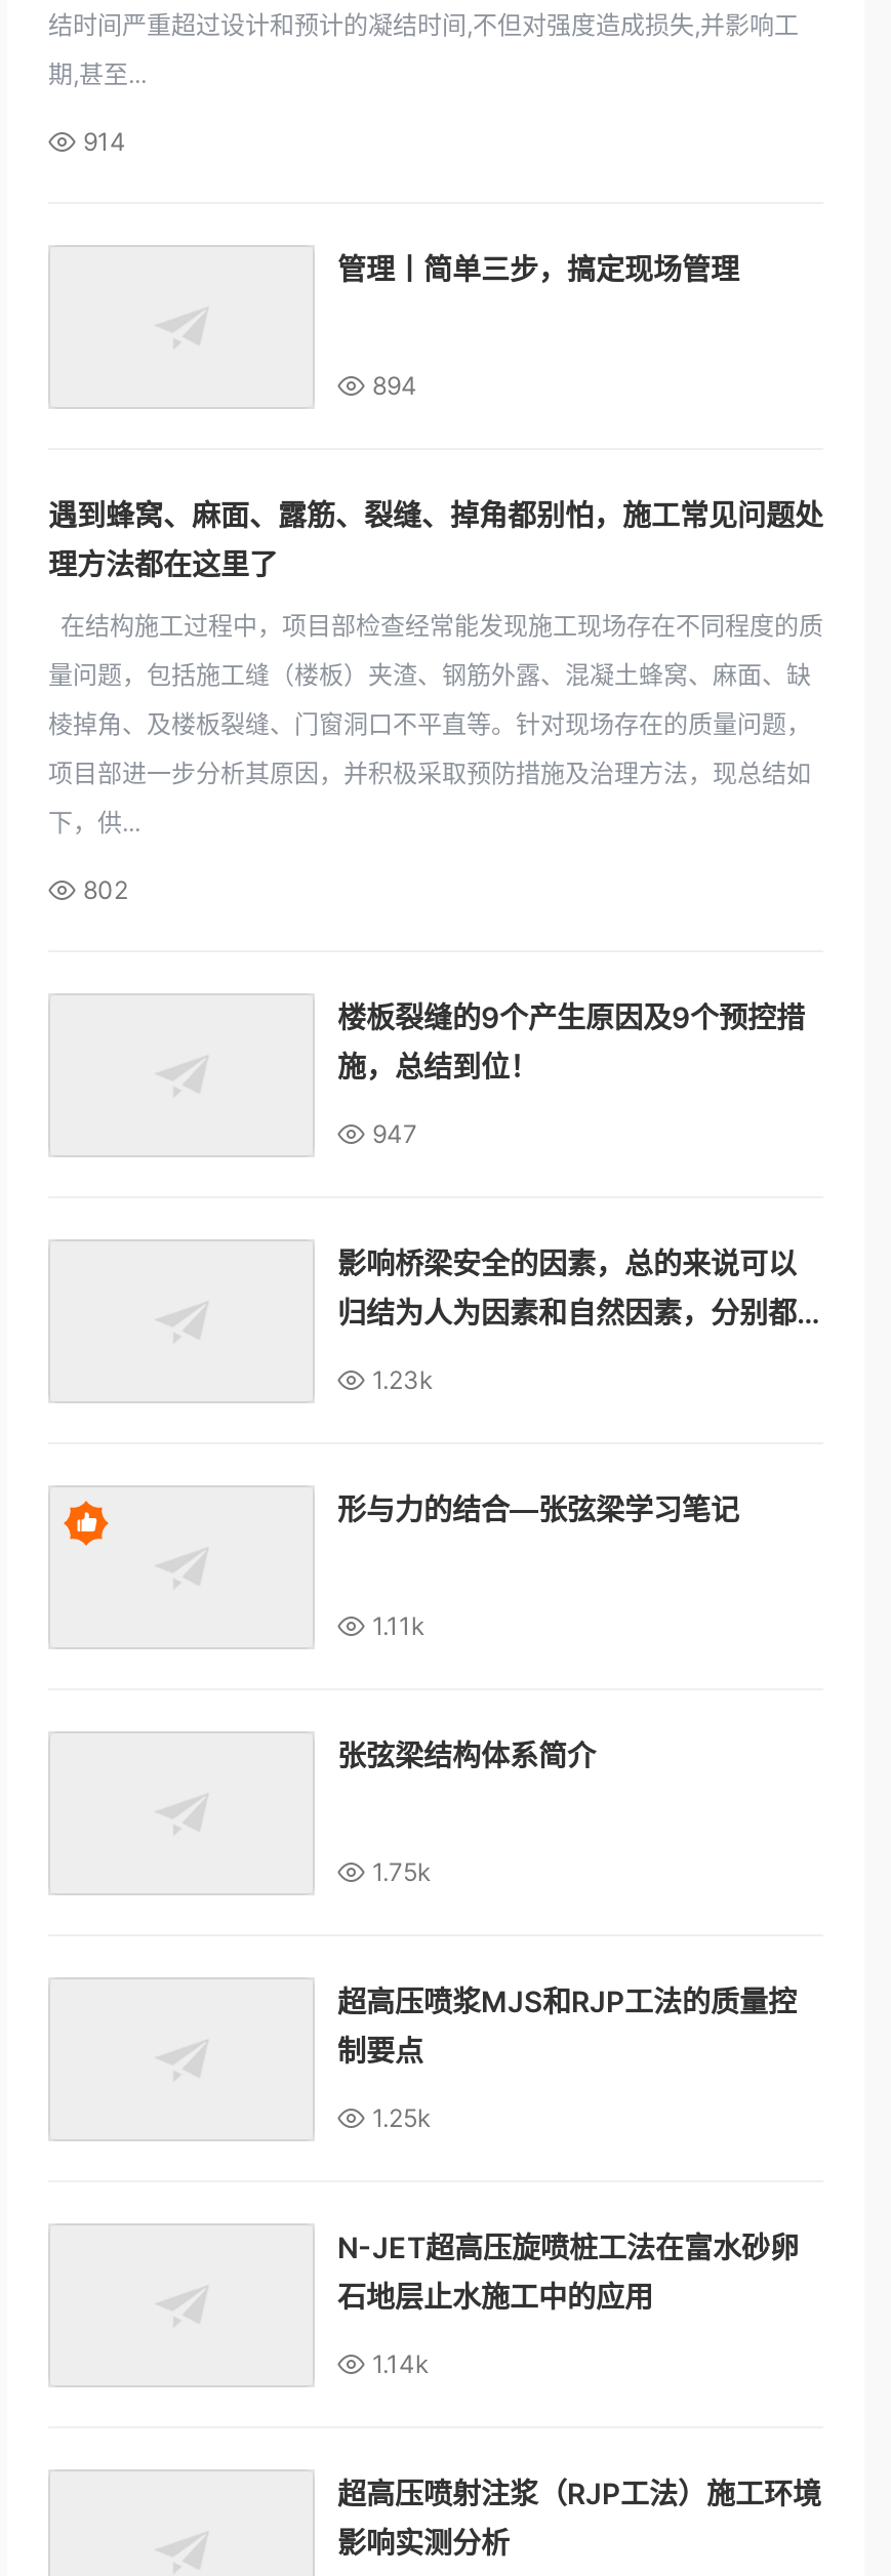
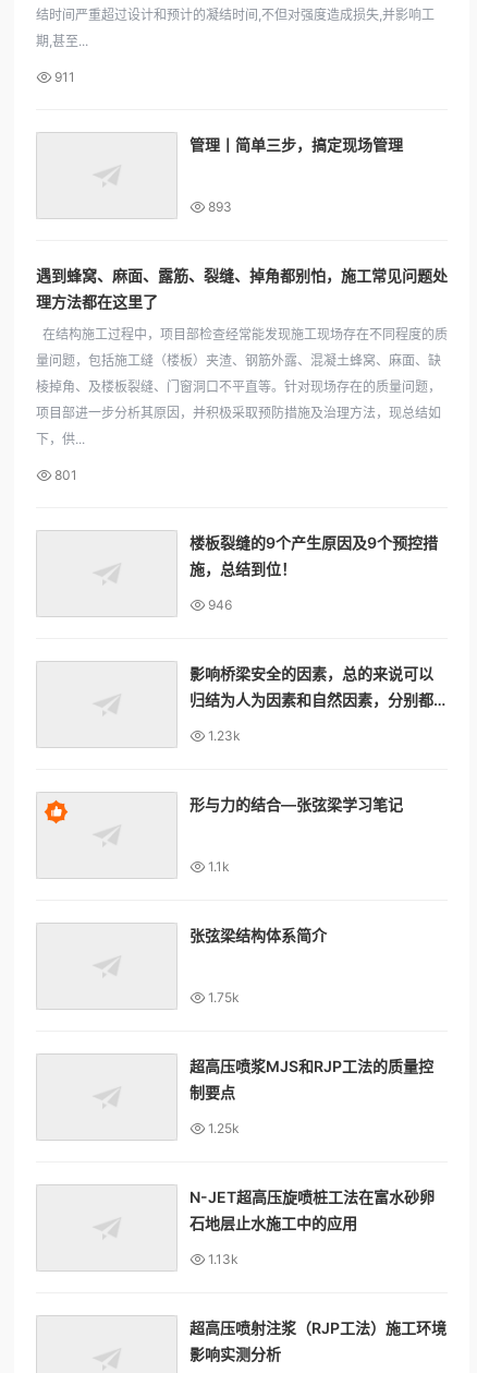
- 914
+ 911

- 894
+ 893

- 802
+ 801

- 947
+ 946

- 1.11k
+ 1.1k

- 1.14k
+ 1.13k
